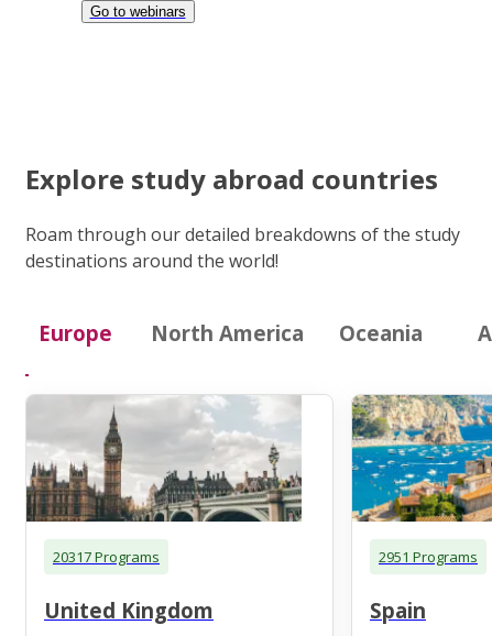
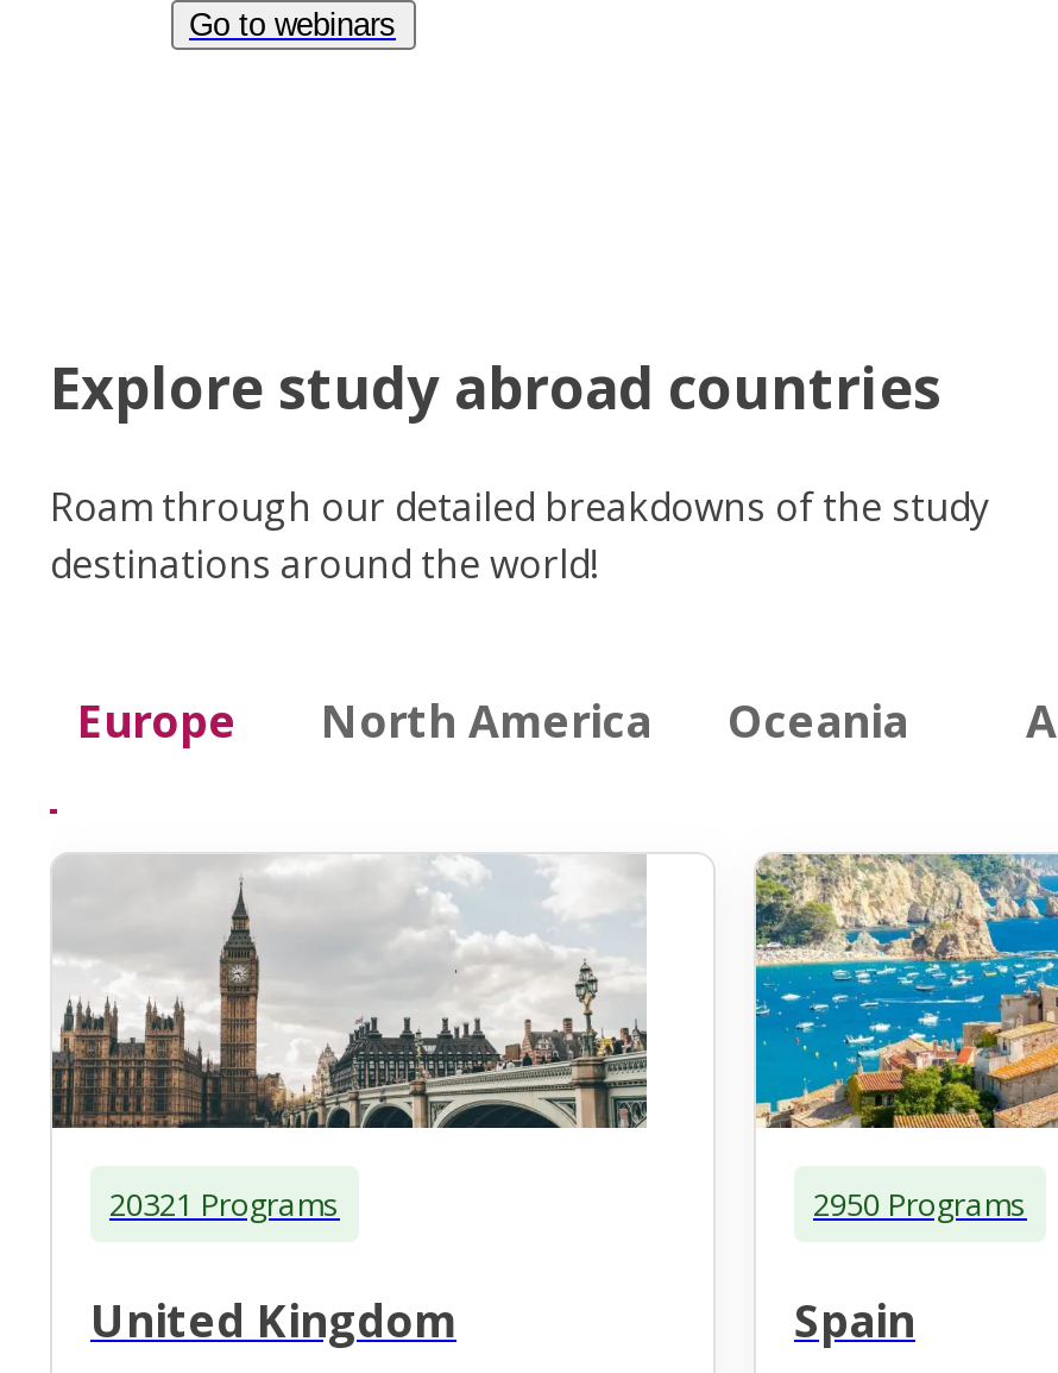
- 20317 Programs
+ 20321 Programs

- 2951 Programs
+ 2950 Programs
